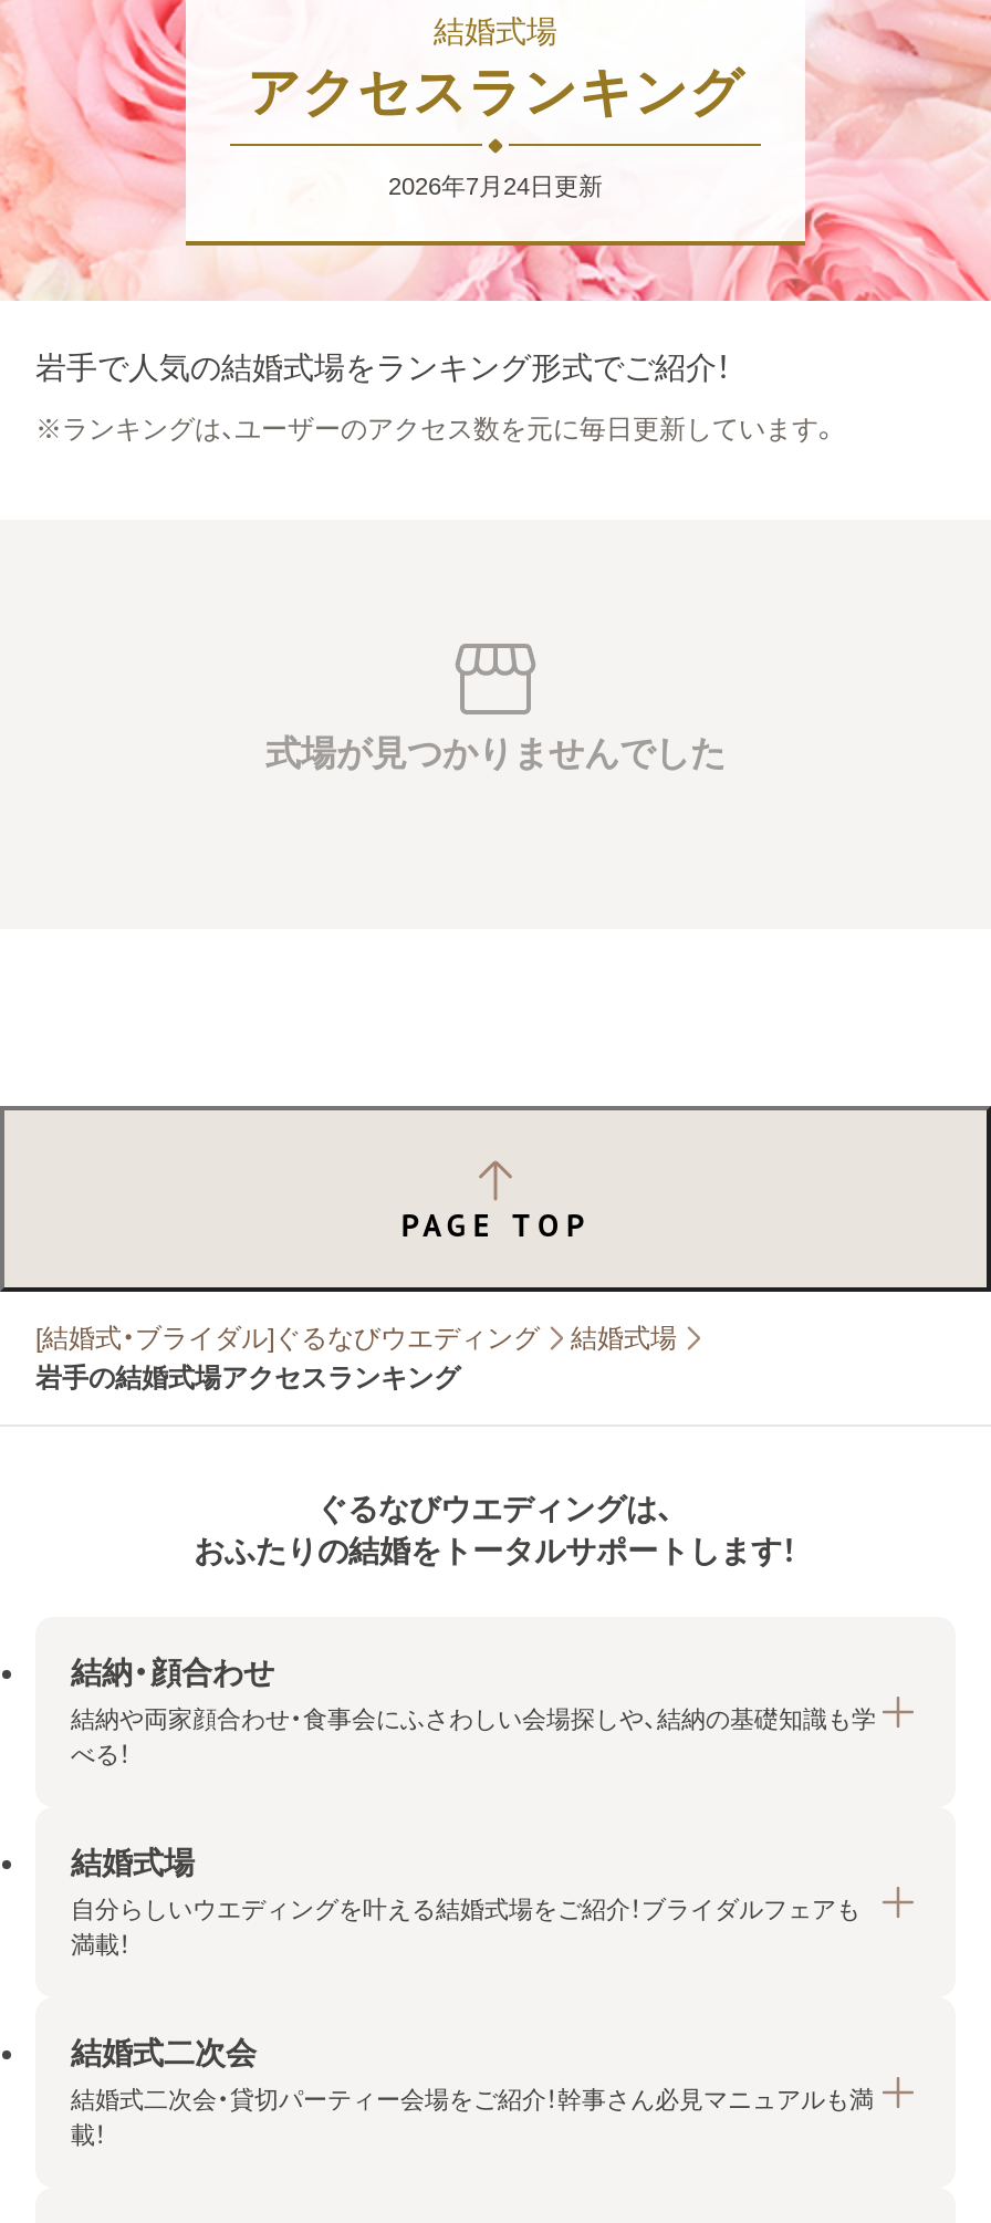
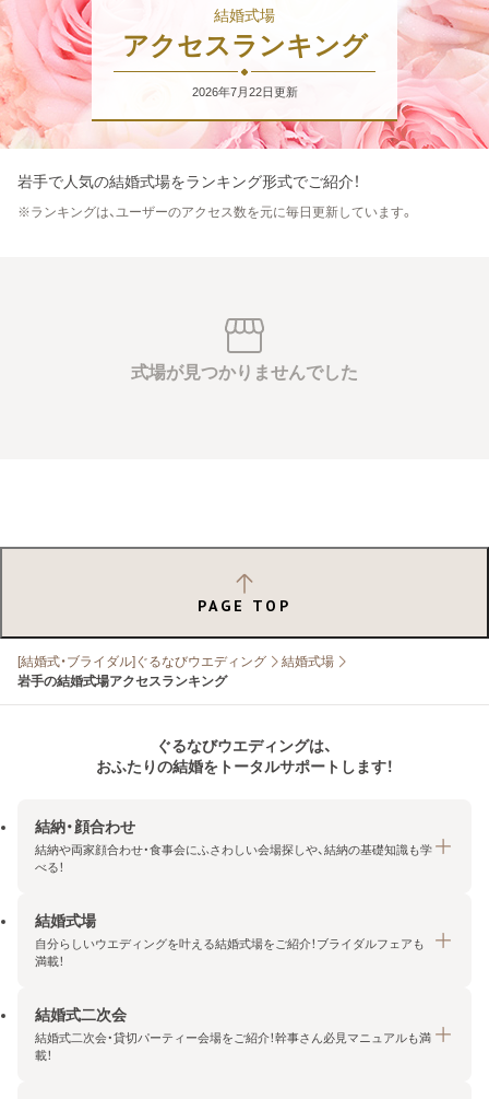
- 2026年7月24日更新
+ 2026年7月22日更新
